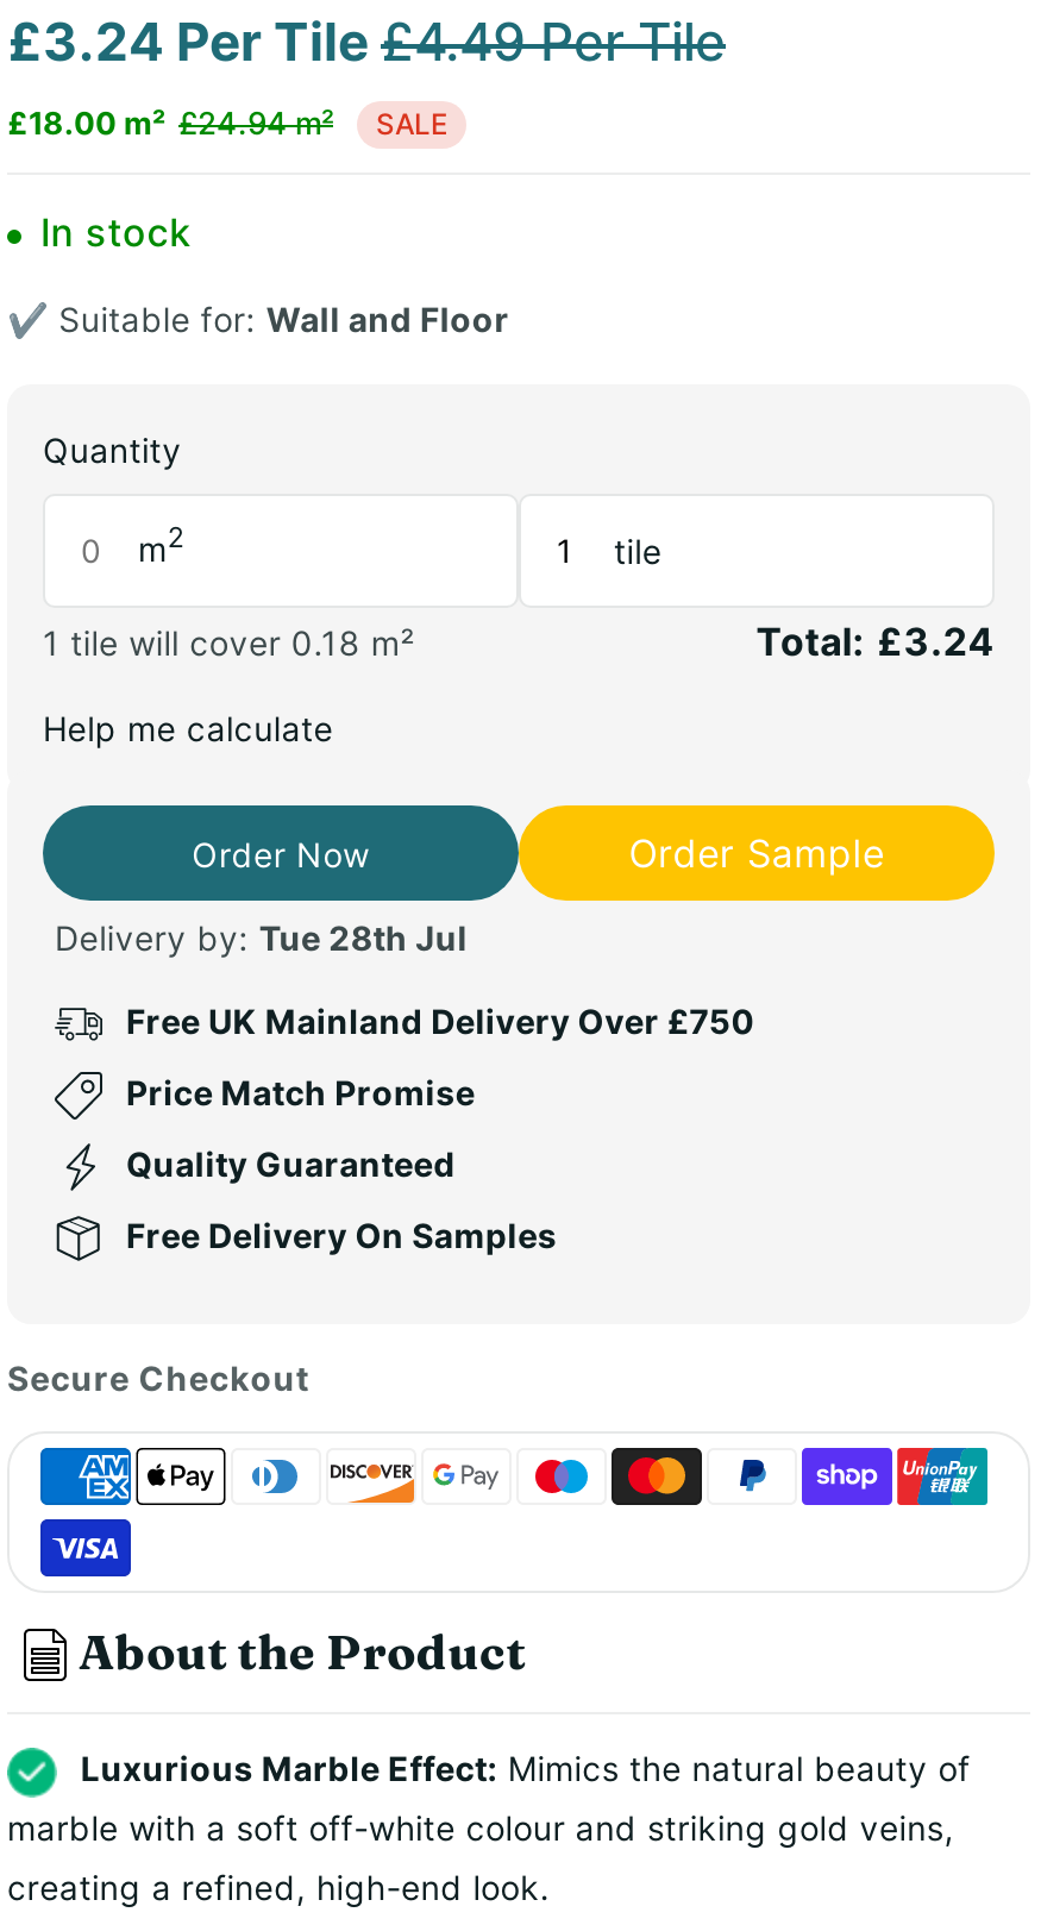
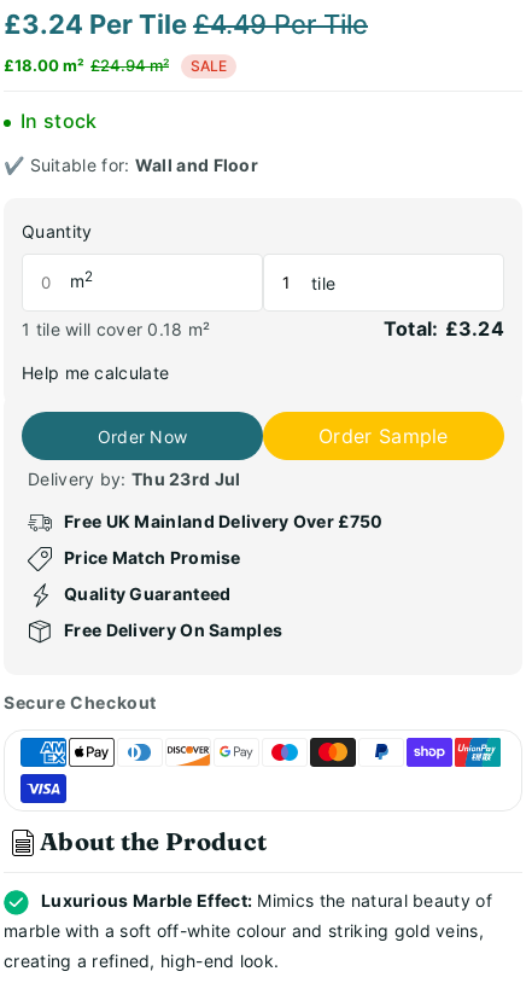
- Delivery by: Tue 28th Jul
+ Delivery by: Thu 23rd Jul
